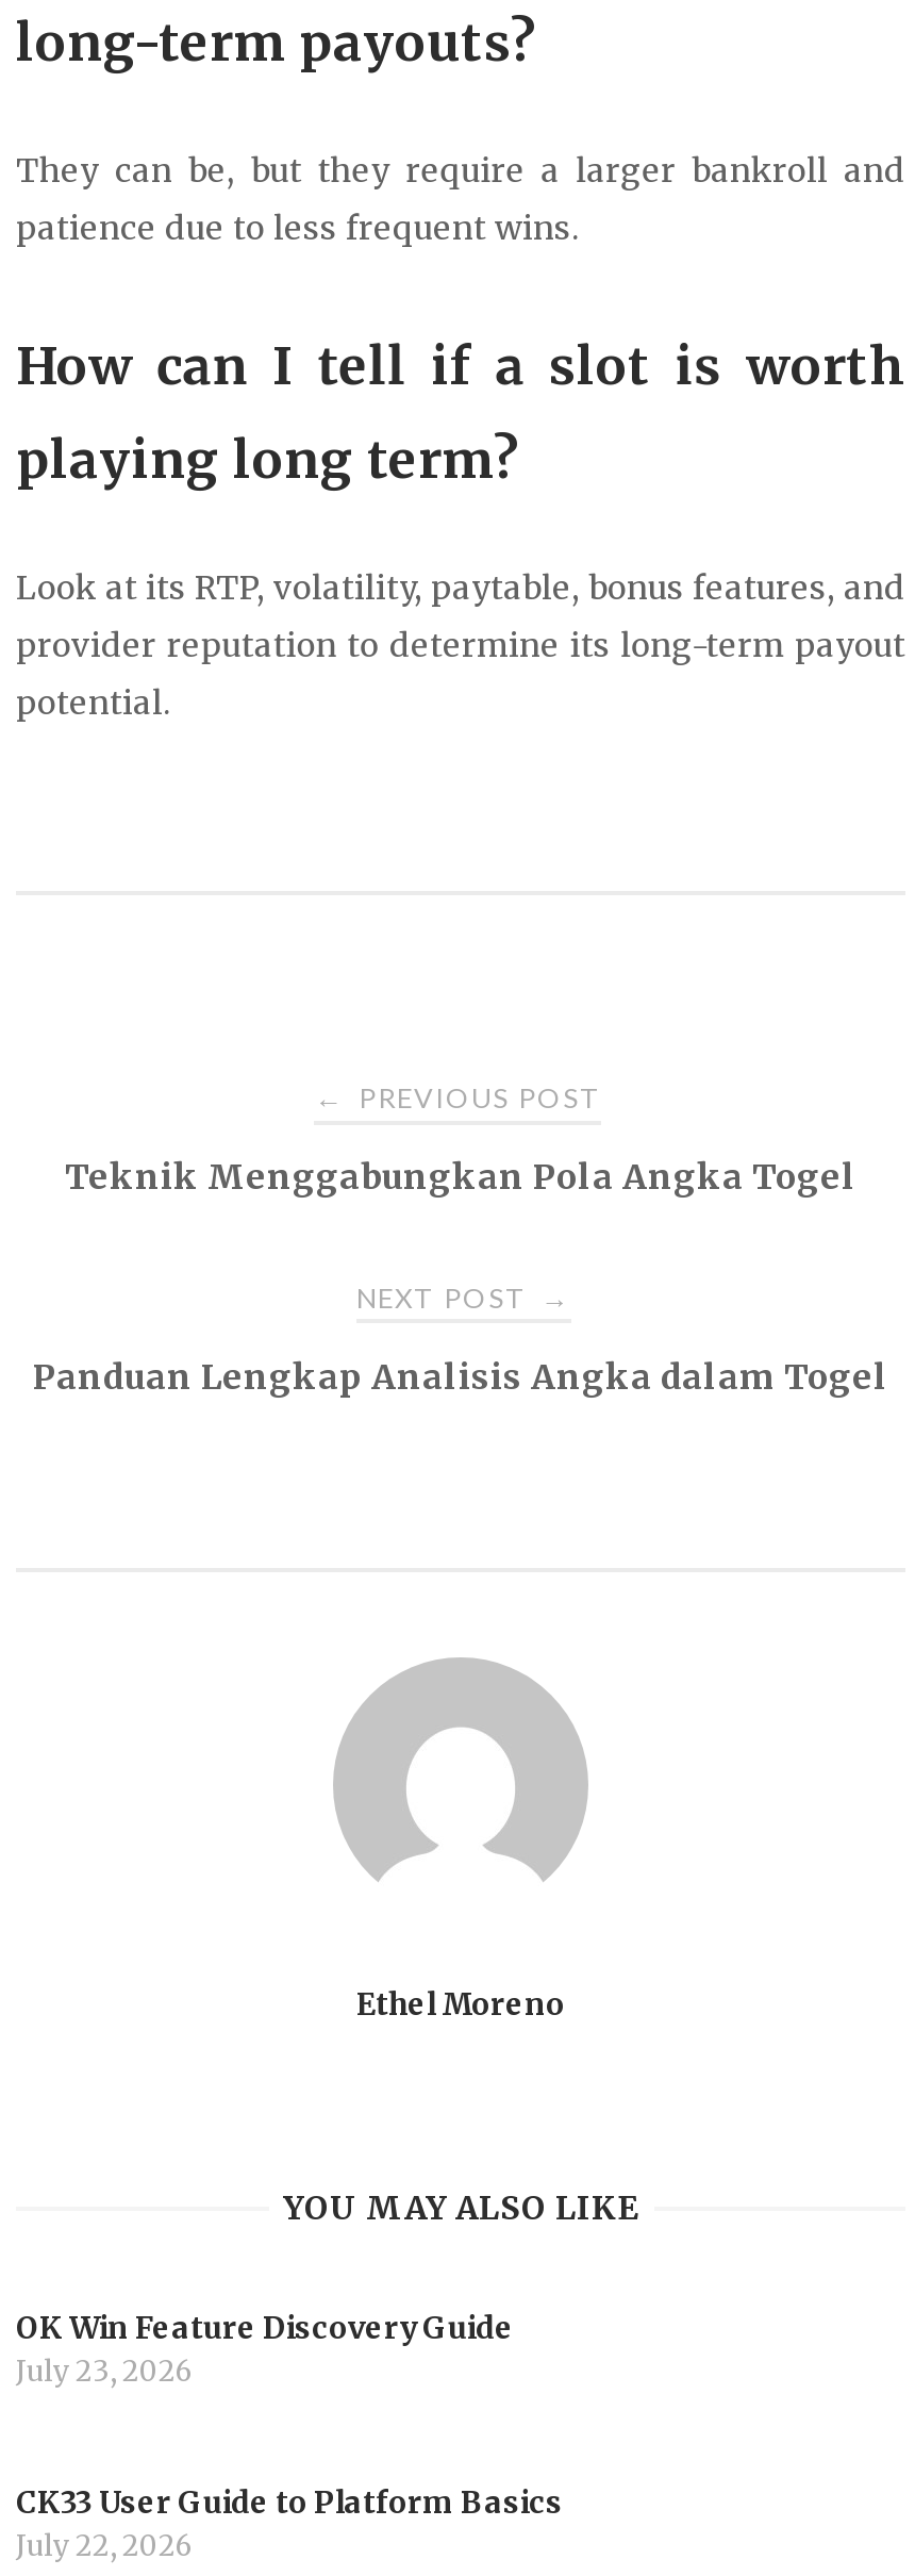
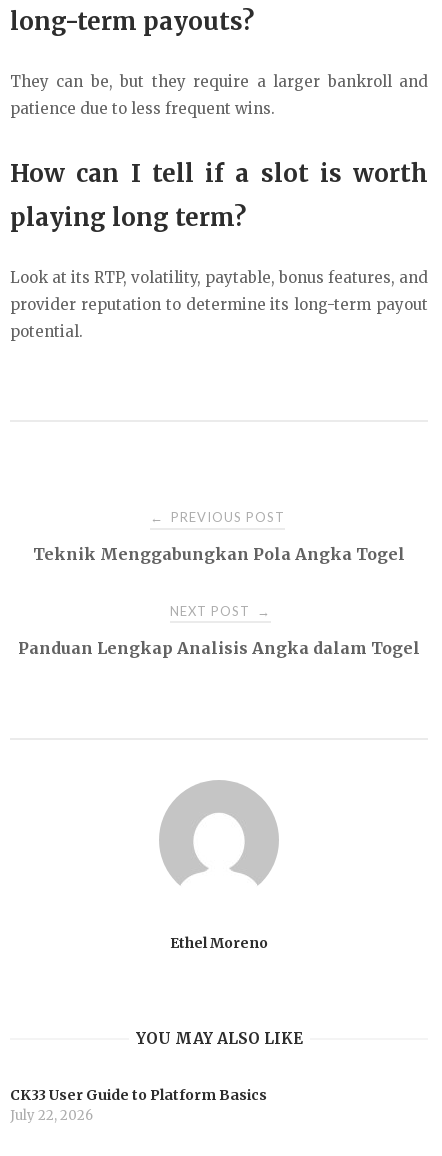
- OK Win Feature Discovery Guide
- July 23, 2026
